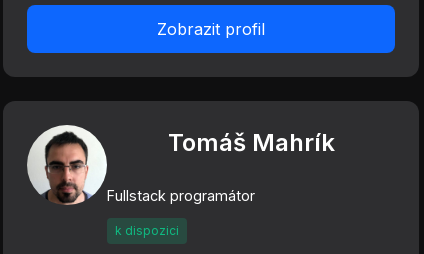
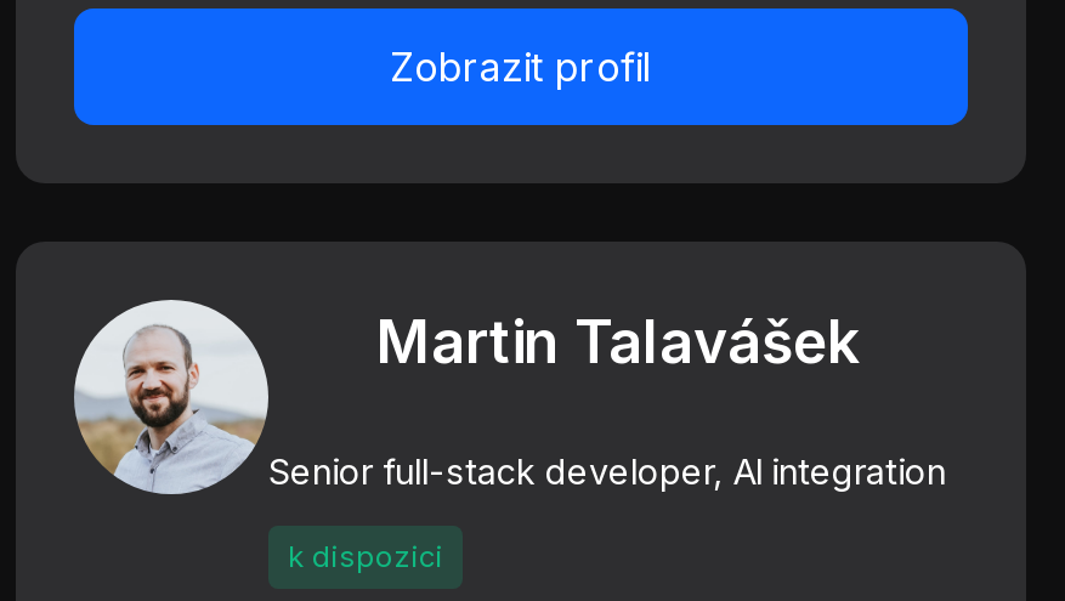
- [image]
- Fullstack programátor
+ [image]
+ Senior full-stack developer, AI integration

- Tomáš Mahrík
+ Martin Talavášek
